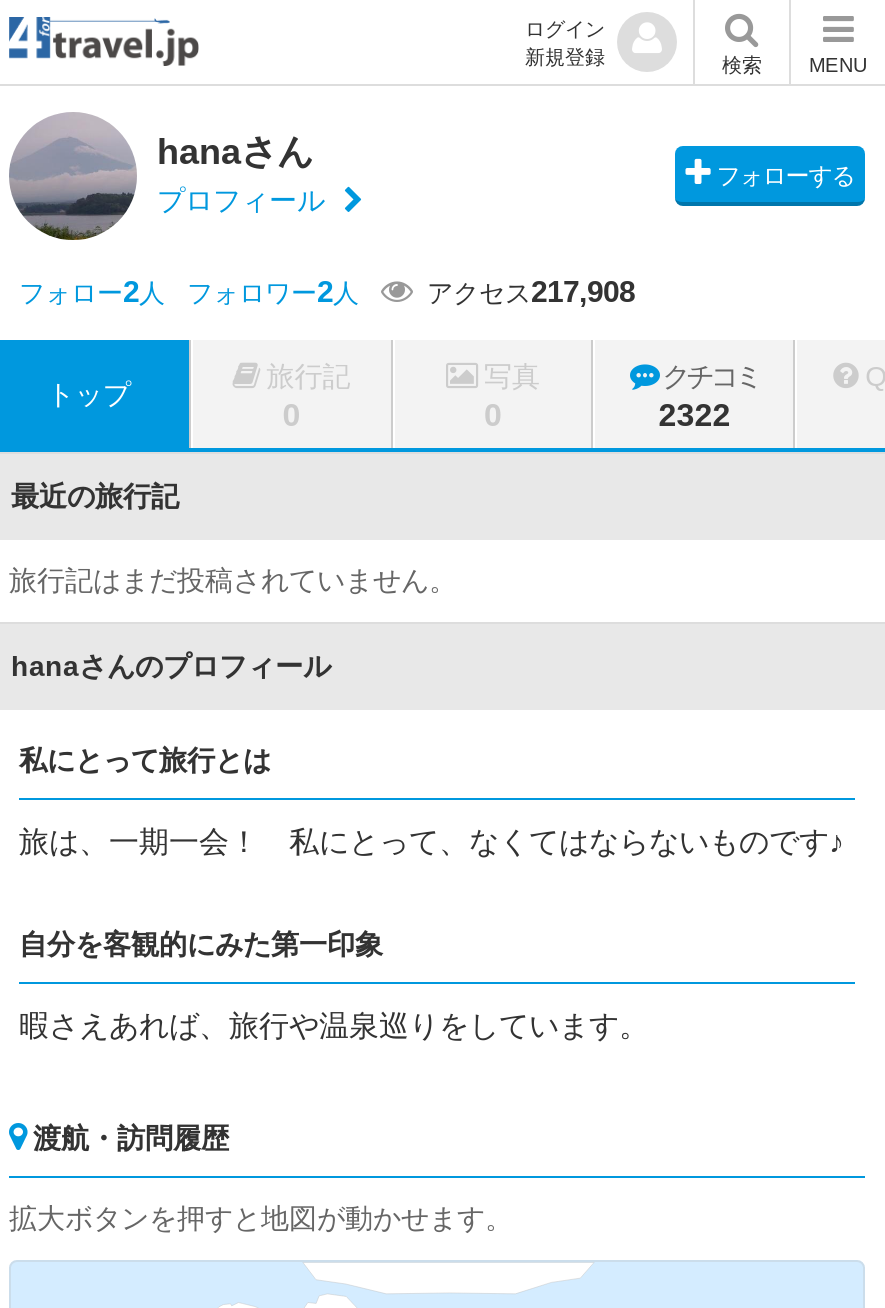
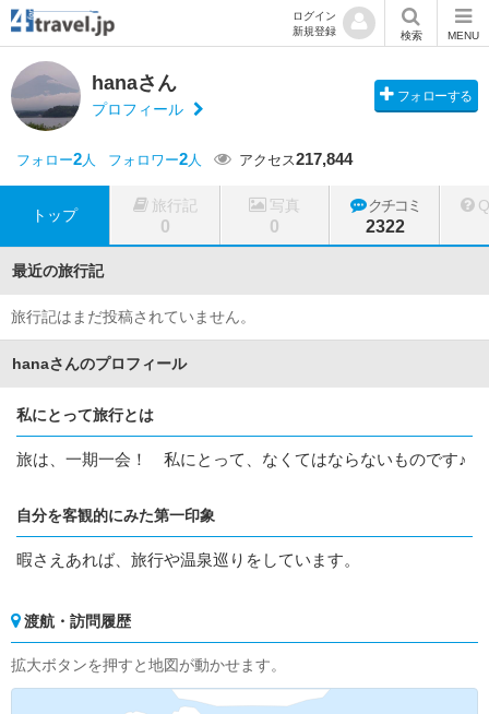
- フォロー2人 フォロワー2人 アクセス217,908
+ フォロー2人 フォロワー2人 アクセス217,844
